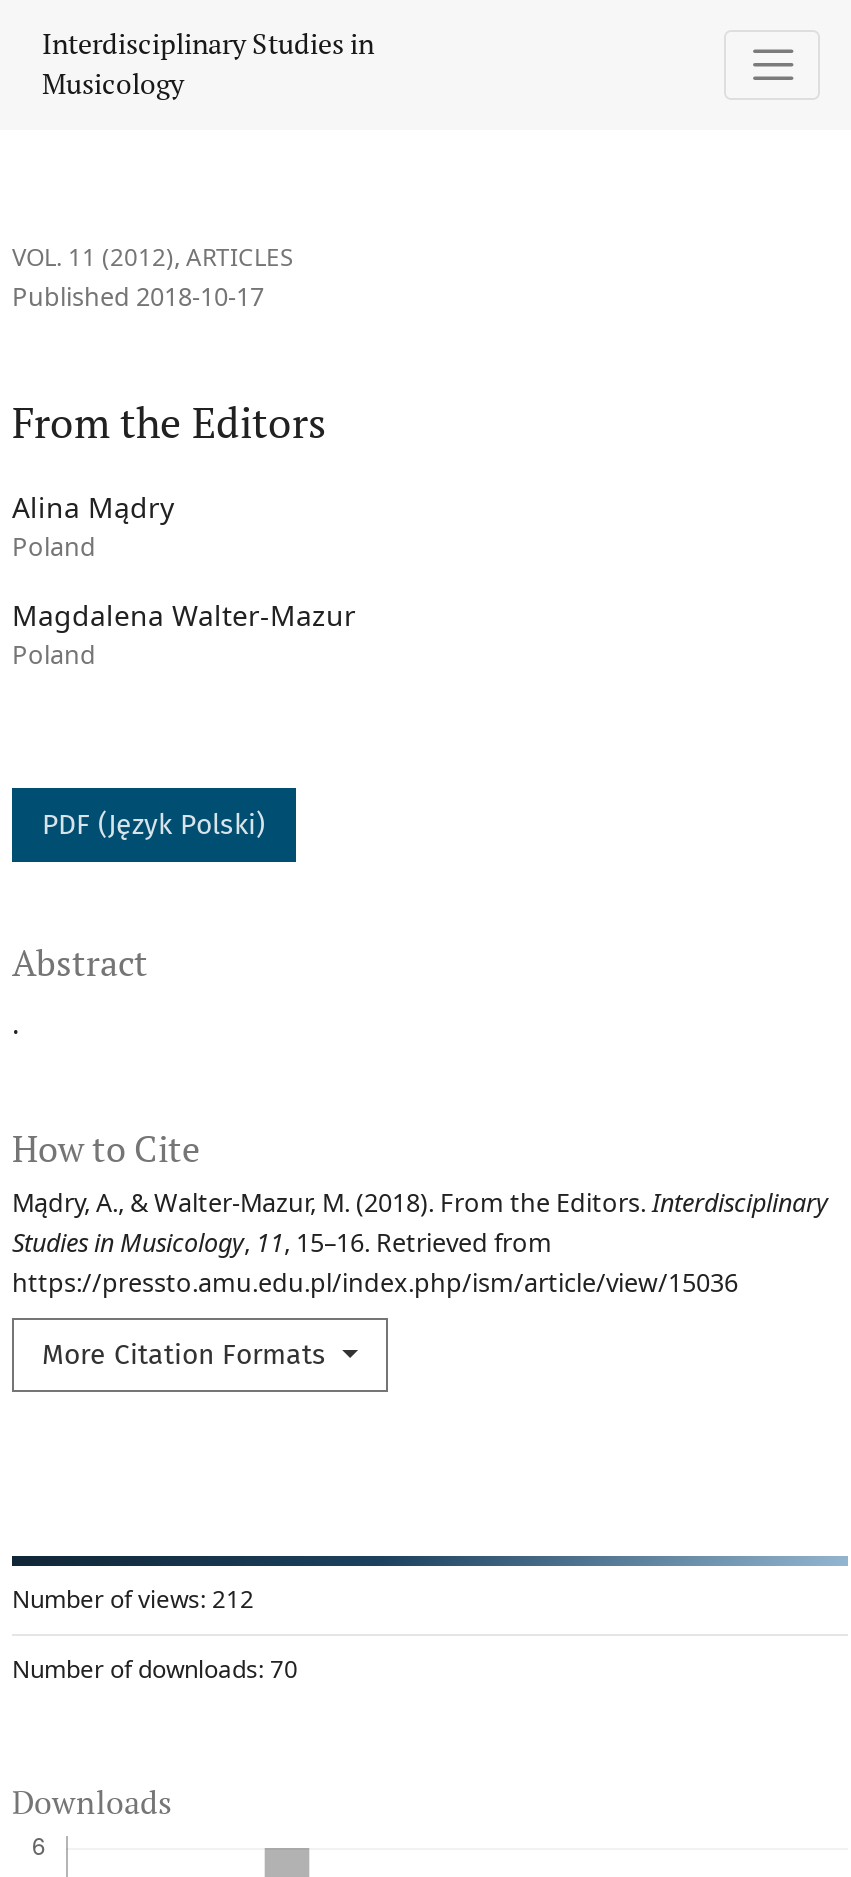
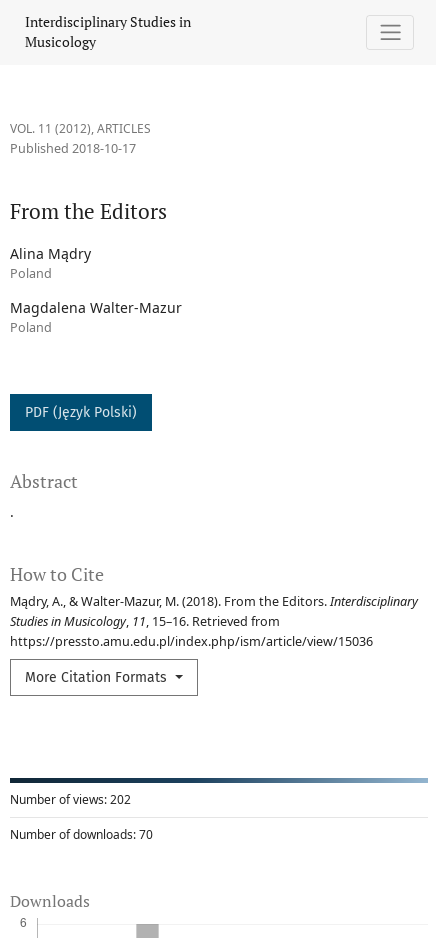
- Number of views: 212
+ Number of views: 202
